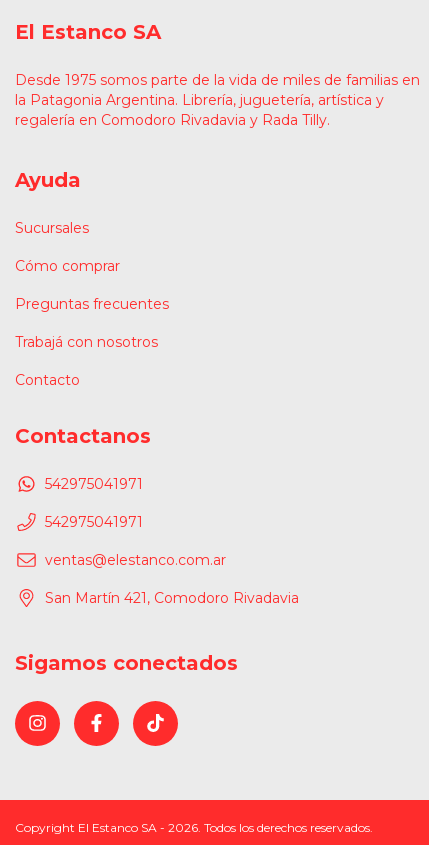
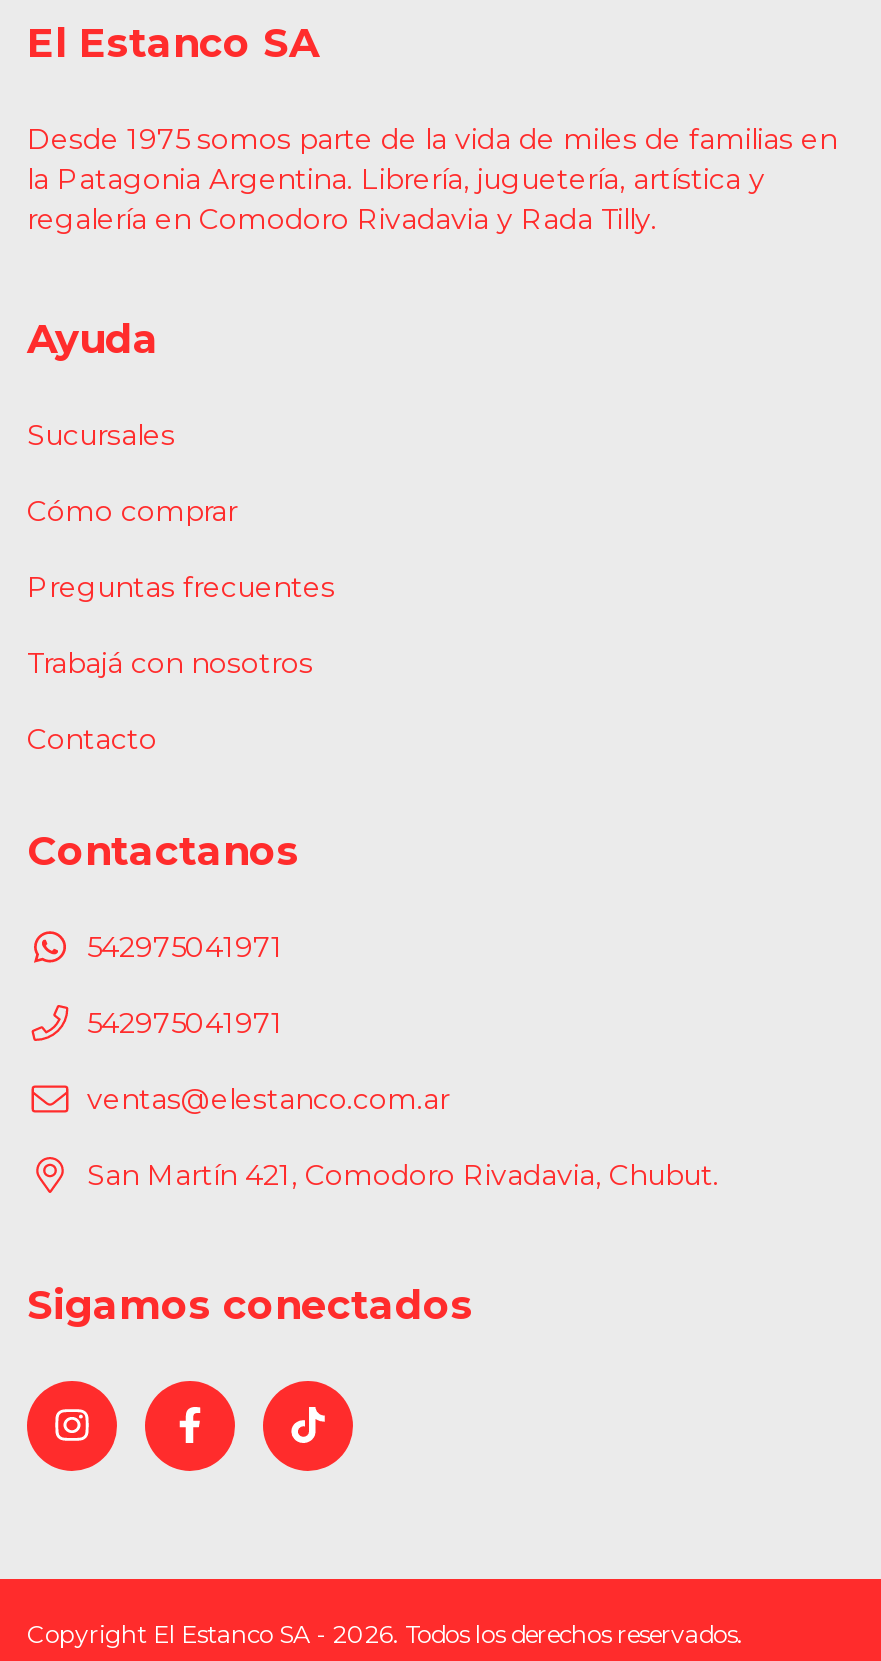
- San Martín 421, Comodoro Rivadavia
+ San Martín 421, Comodoro Rivadavia, Chubut.
